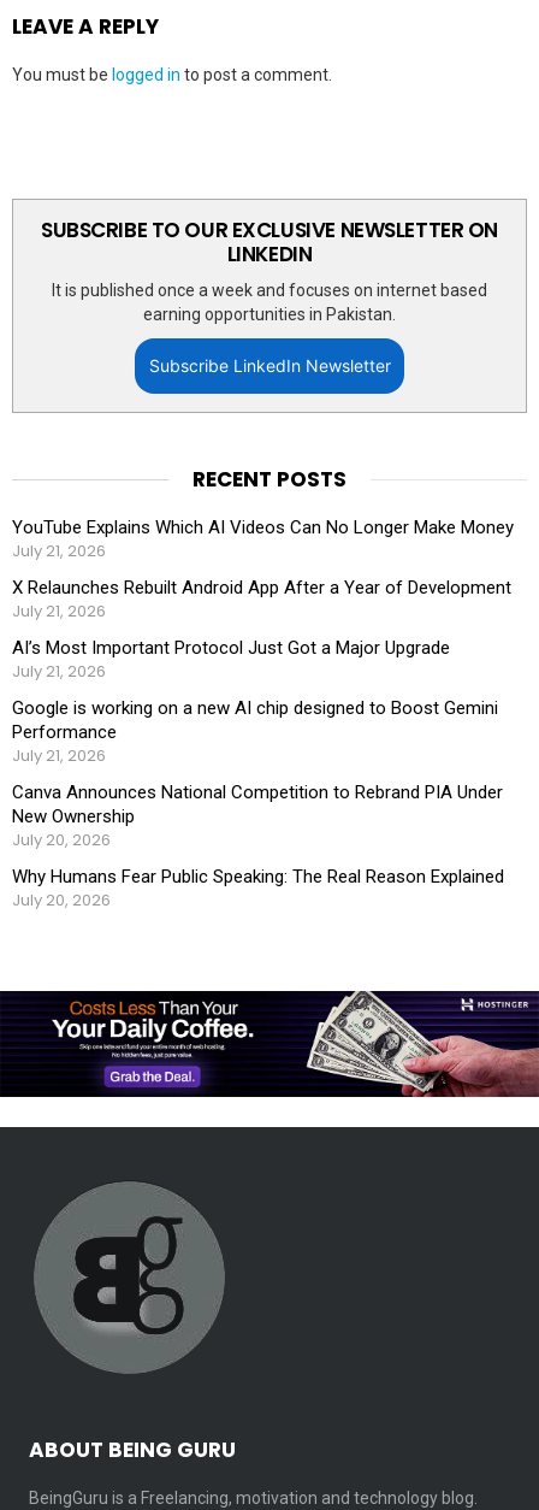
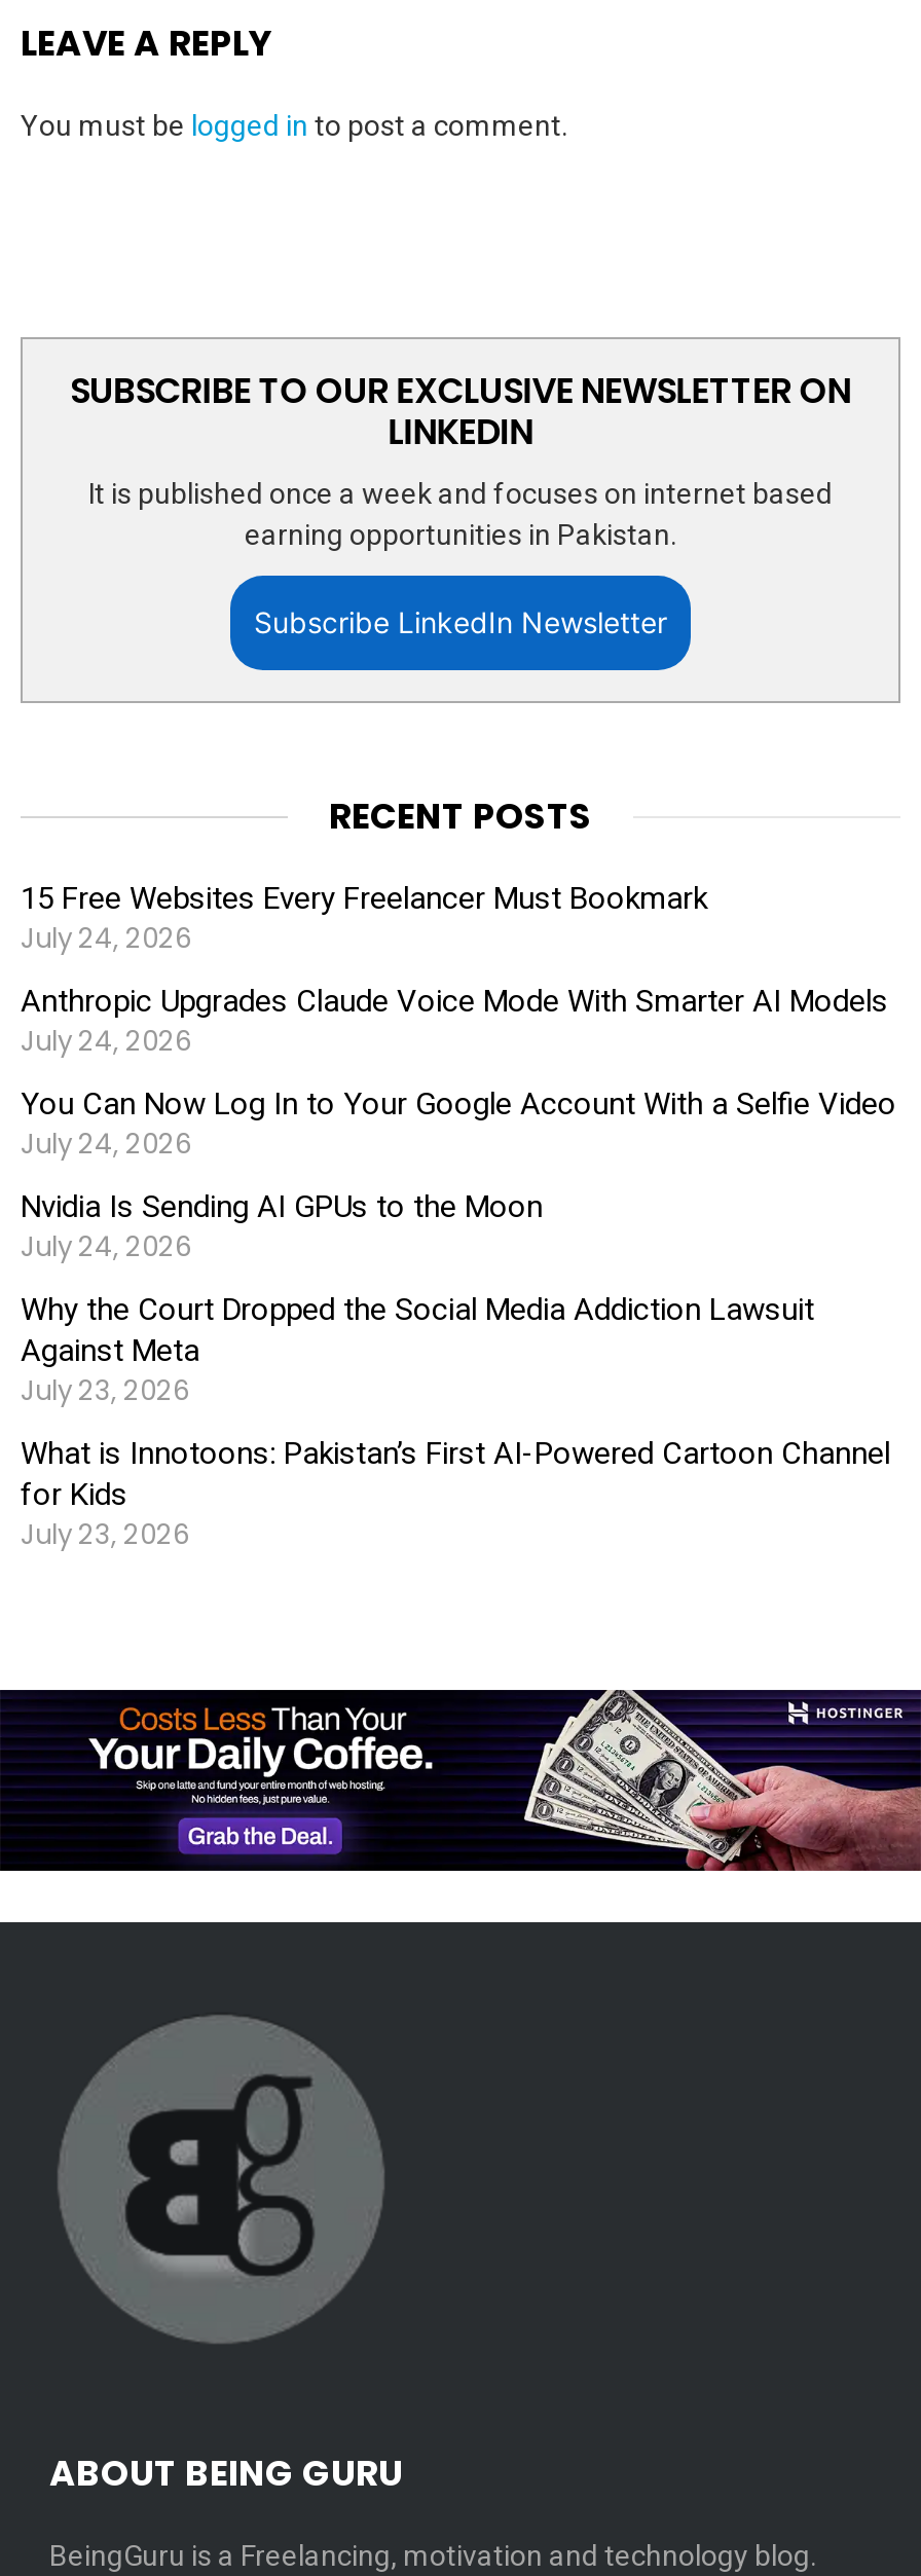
- YouTube Explains Which AI Videos Can No Longer Make Money
- July 21, 2026
+ 15 Free Websites Every Freelancer Must Bookmark
+ July 24, 2026

- X Relaunches Rebuilt Android App After a Year of Development
- July 21, 2026
+ Anthropic Upgrades Claude Voice Mode With Smarter AI Models
+ July 24, 2026

- AI’s Most Important Protocol Just Got a Major Upgrade
- July 21, 2026
+ You Can Now Log In to Your Google Account With a Selfie Video
+ July 24, 2026

- Google is working on a new AI chip designed to Boost Gemini
- Performance
- July 21, 2026
+ Nvidia Is Sending AI GPUs to the Moon
+ July 24, 2026

- Canva Announces National Competition to Rebrand PIA Under
- New Ownership
- July 20, 2026
+ Why the Court Dropped the Social Media Addiction Lawsuit
+ Against Meta
+ July 23, 2026

- Why Humans Fear Public Speaking: The Real Reason Explained
- July 20, 2026
+ What is Innotoons: Pakistan’s First AI-Powered Cartoon Channel
+ for Kids
+ July 23, 2026
